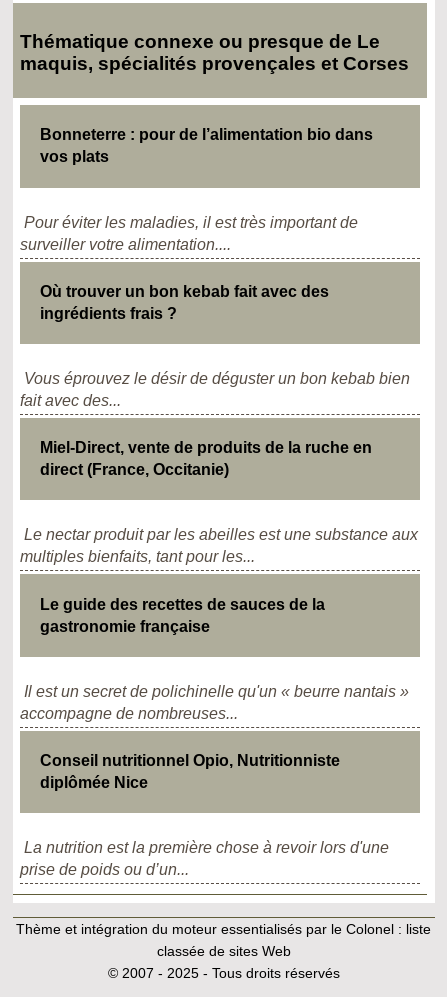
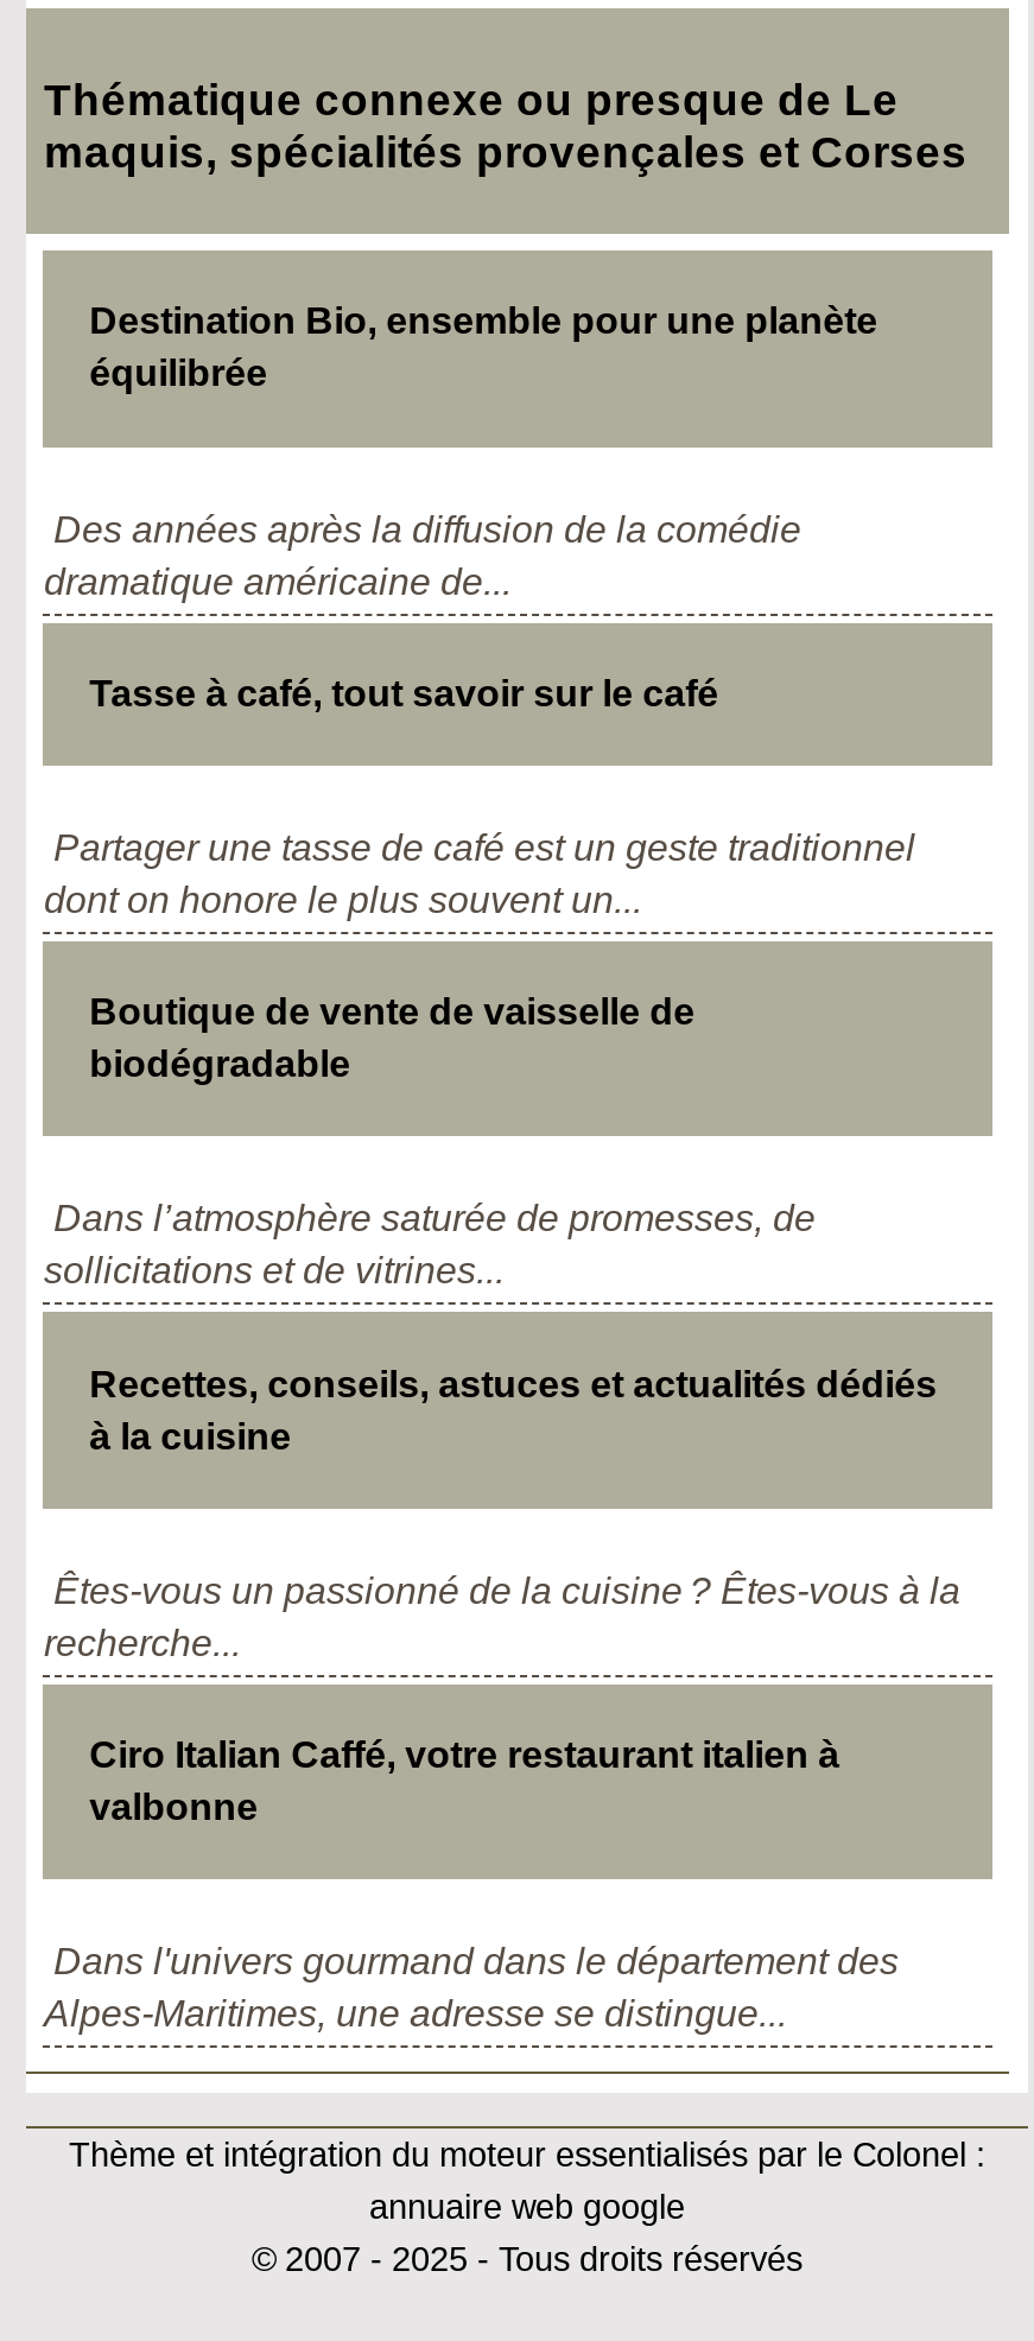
- Bonneterre : pour de l’alimentation bio dans
- vos plats
+ Destination Bio, ensemble pour une planète
+ équilibrée

- Pour éviter les maladies, il est très important de
- surveiller votre alimentation....
+ Des années après la diffusion de la comédie
+ dramatique américaine de...

- Où trouver un bon kebab fait avec des
- ingrédients frais ?
+ Tasse à café, tout savoir sur le café

- Vous éprouvez le désir de déguster un bon kebab bien
- fait avec des...
+ Partager une tasse de café est un geste traditionnel
+ dont on honore le plus souvent un...

- Miel-Direct, vente de produits de la ruche en
- direct (France, Occitanie)
+ Boutique de vente de vaisselle de
+ biodégradable

- Le nectar produit par les abeilles est une substance aux
- multiples bienfaits, tant pour les...
+ Dans l’atmosphère saturée de promesses, de
+ sollicitations et de vitrines...

- Le guide des recettes de sauces de la
- gastronomie française
+ Recettes, conseils, astuces et actualités dédiés
+ à la cuisine

- Il est un secret de polichinelle qu'un « beurre nantais »
- accompagne de nombreuses...
+ Êtes-vous un passionné de la cuisine ? Êtes-vous à la
+ recherche...

- Conseil nutritionnel Opio, Nutritionniste
- diplômée Nice
+ Ciro Italian Caffé, votre restaurant italien à
+ valbonne

- La nutrition est la première chose à revoir lors d'une
- prise de poids ou d’un...
+ Dans l'univers gourmand dans le département des
+ Alpes-Maritimes, une adresse se distingue...

- Thème et intégration du moteur essentialisés par le Colonel : liste
- classée de sites Web
+ Thème et intégration du moteur essentialisés par le Colonel :
+ annuaire web google
